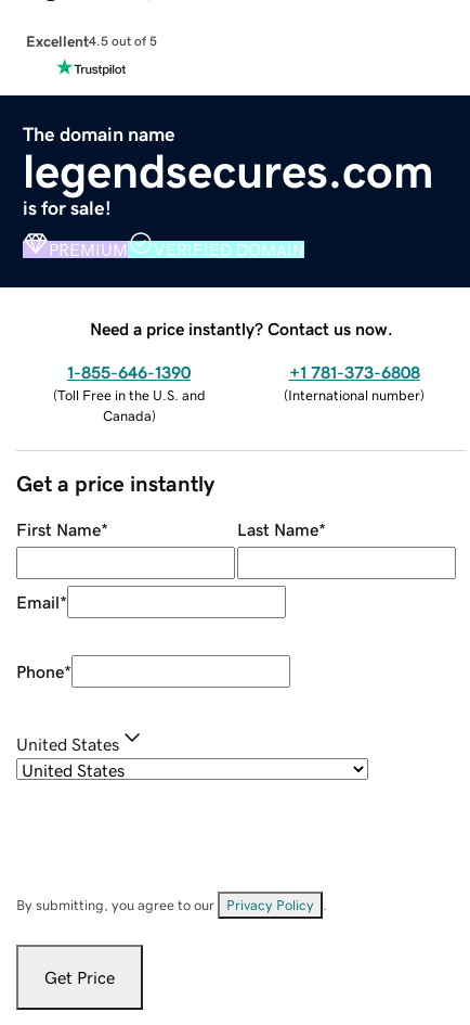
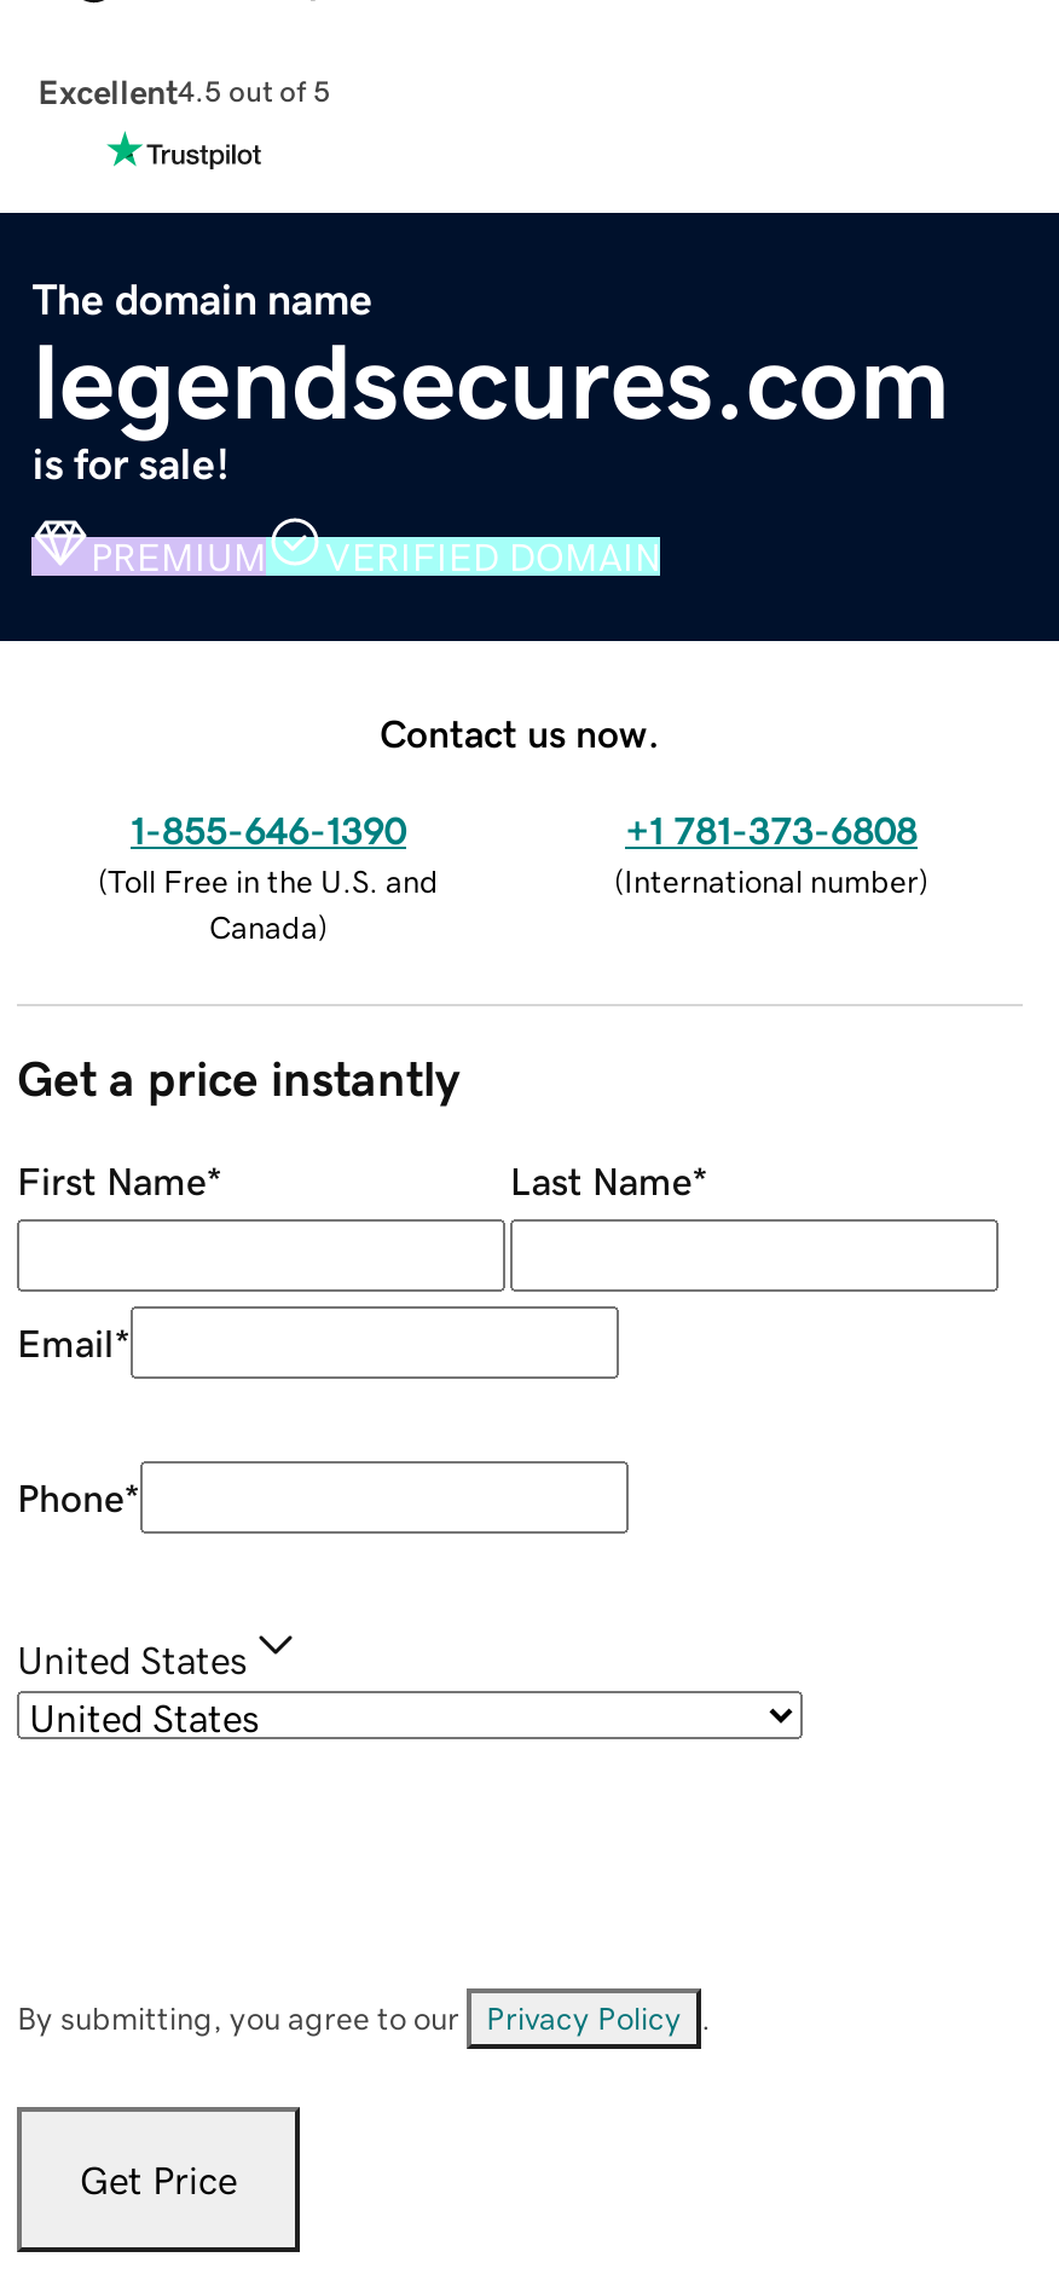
- Need a price instantly? Contact us now.
+ Contact us now.
